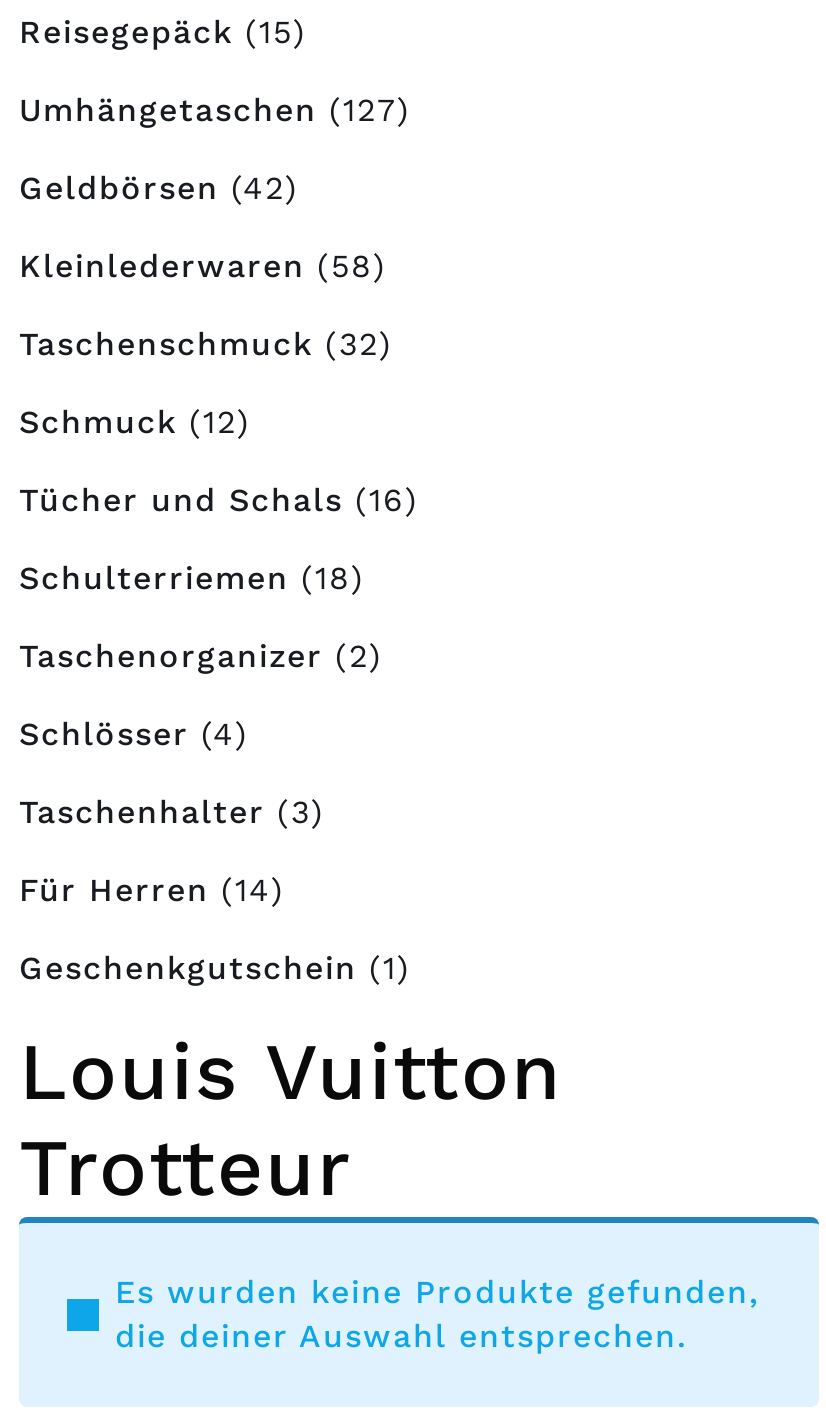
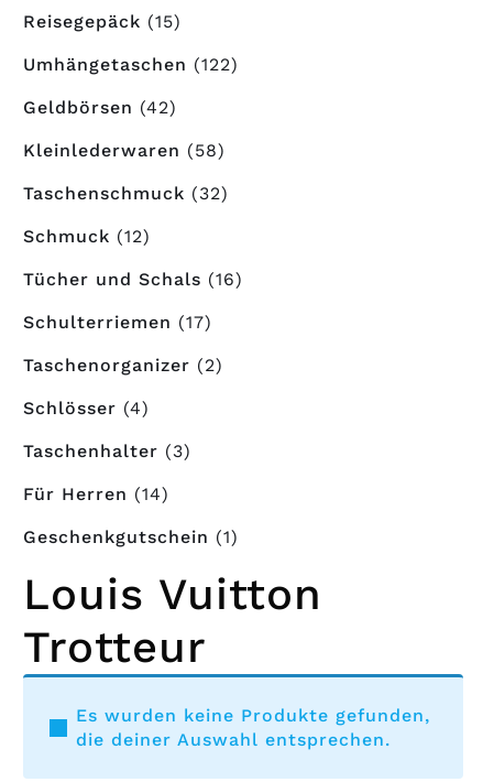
- Umhängetaschen (127)
+ Umhängetaschen (122)

- Schulterriemen (18)
+ Schulterriemen (17)
